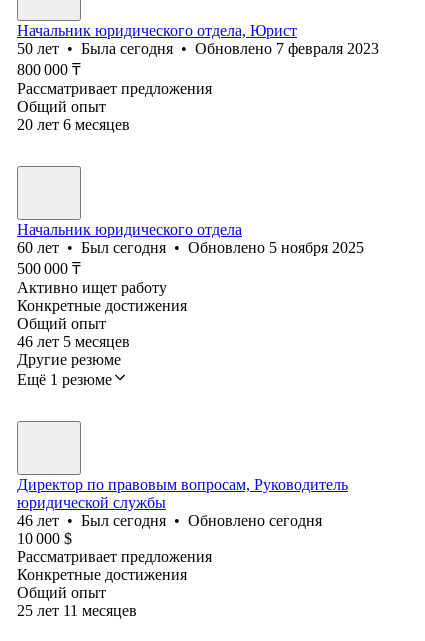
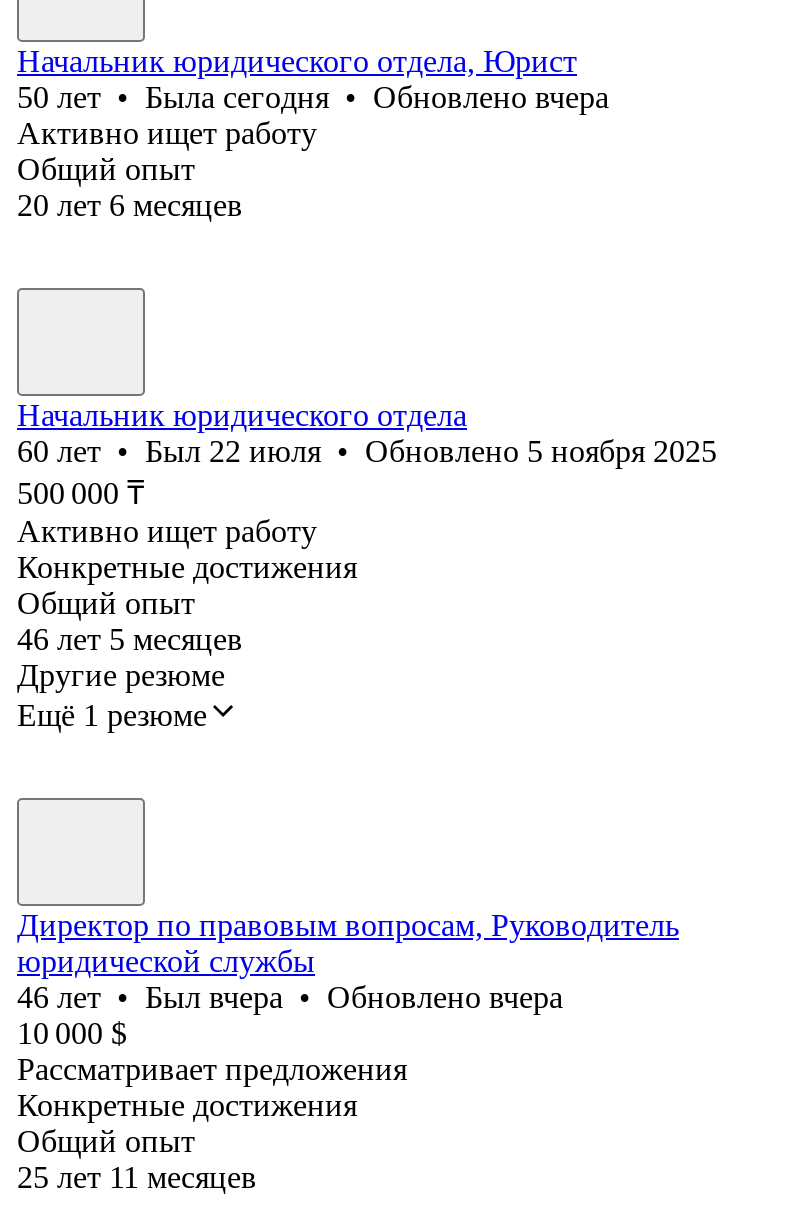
- 50 лет • Была сегодня • Обновлено 7 февраля 2023
- 800 000 ₸
- Рассматривает предложения
+ 50 лет • Была сегодня • Обновлено вчера
+ Активно ищет работу

- 60 лет • Был сегодня • Обновлено 5 ноября 2025
+ 60 лет • Был 22 июля • Обновлено 5 ноября 2025

- 46 лет • Был сегодня • Обновлено сегодня
+ 46 лет • Был вчера • Обновлено вчера
